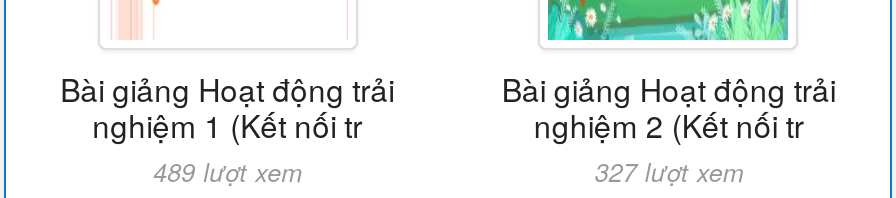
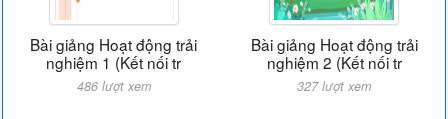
- 489 lượt xem
+ 486 lượt xem
